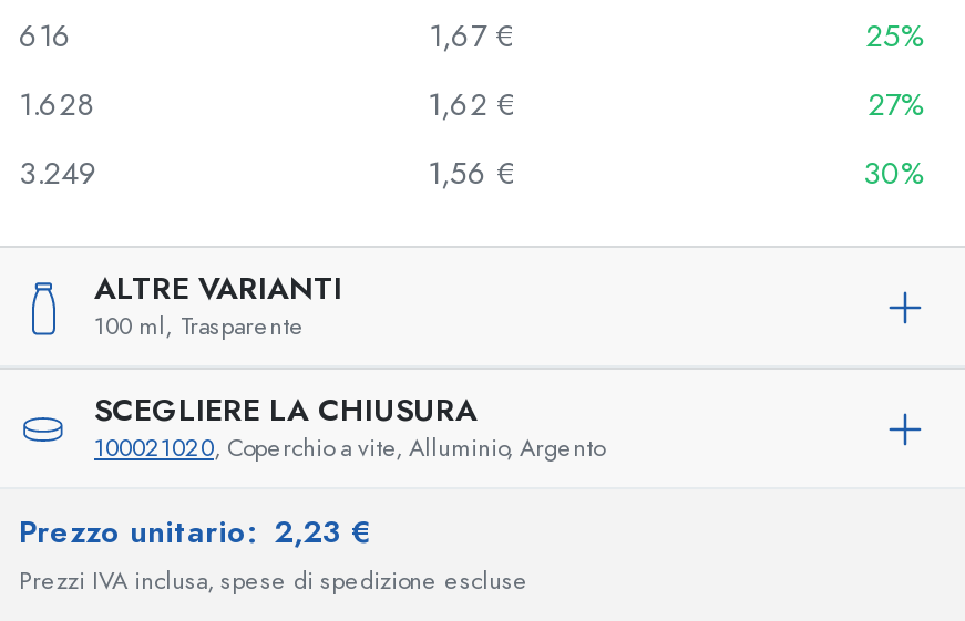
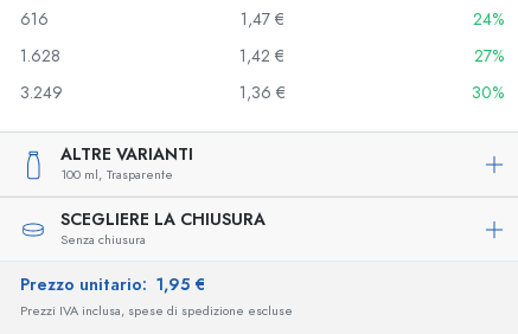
- 1,67 €
+ 1,47 €

- 25%
+ 24%

- 1,62 €
+ 1,42 €

- 1,56 €
+ 1,36 €

- 100021020, Coperchio a vite, Alluminio, Argento
+ Senza chiusura

- Prezzo unitario: 2,23 €
+ Prezzo unitario: 1,95 €
